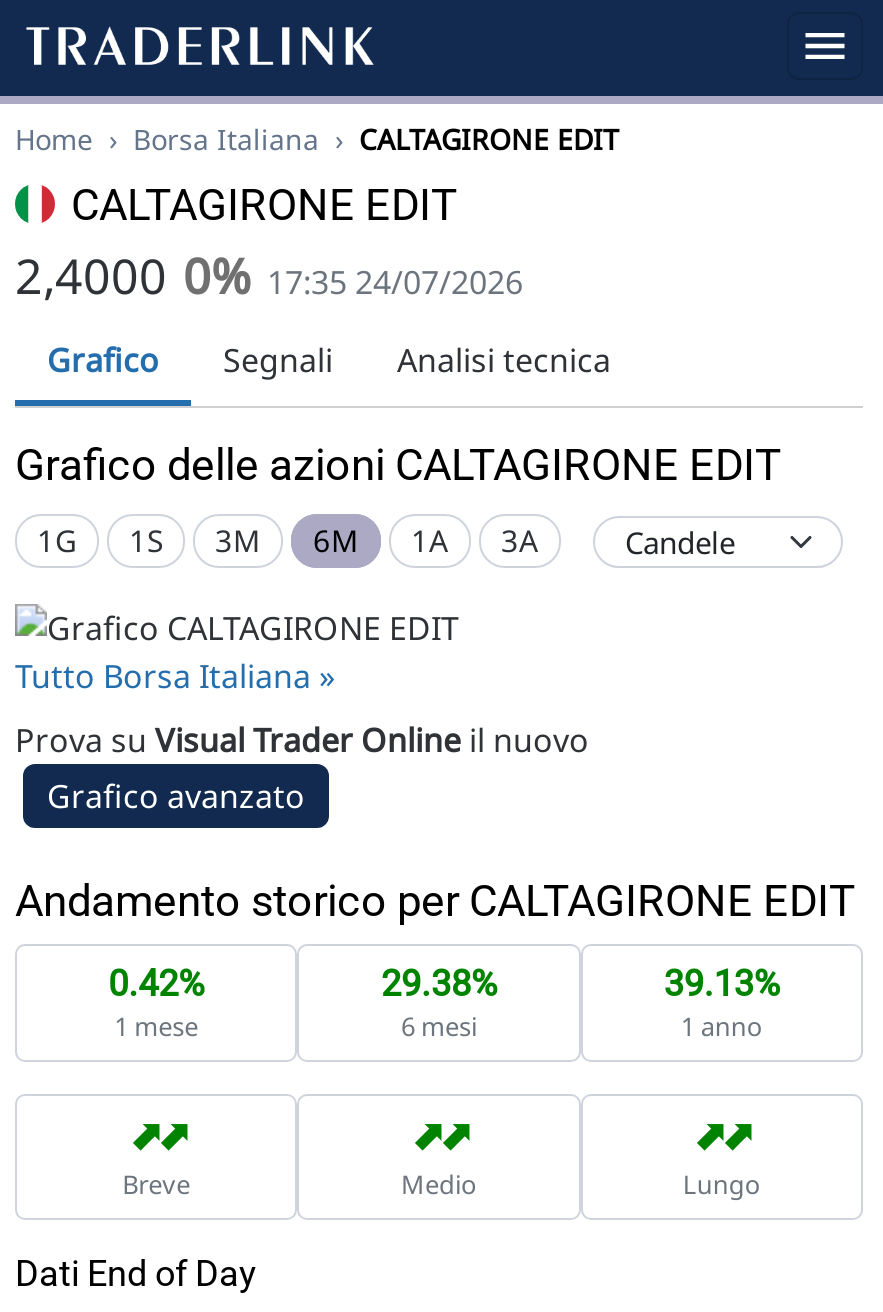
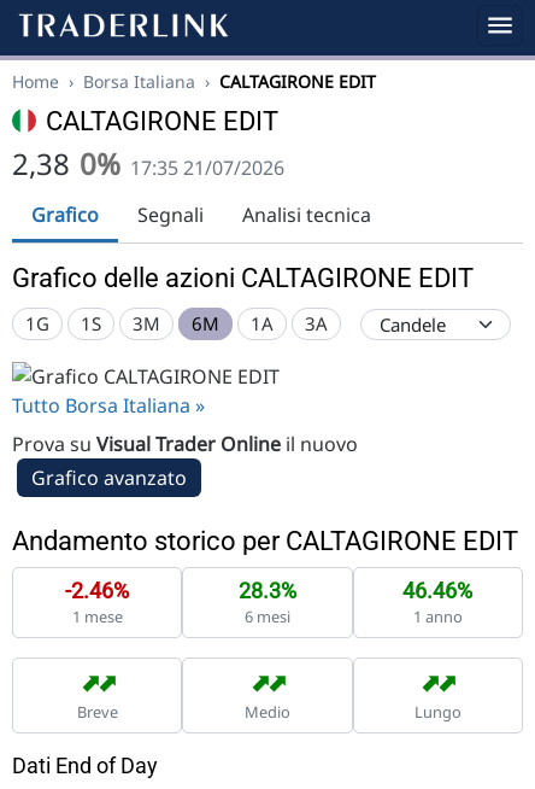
- 2,4000 0% 17:35 24/07/2026
+ 2,38 0% 17:35 21/07/2026

- 0.42%
+ -2.46%

- 29.38%
+ 28.3%

- 39.13%
+ 46.46%
